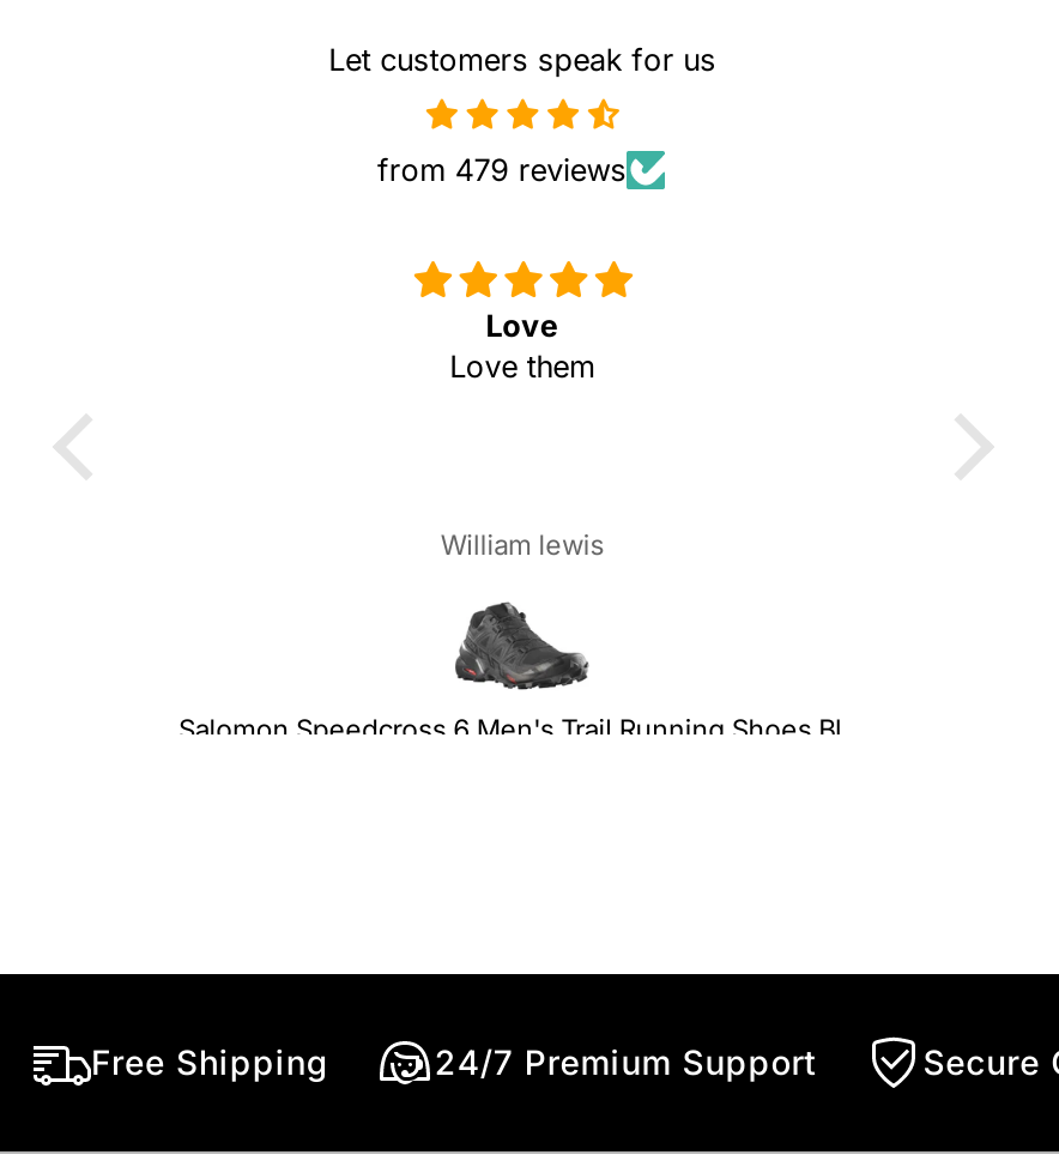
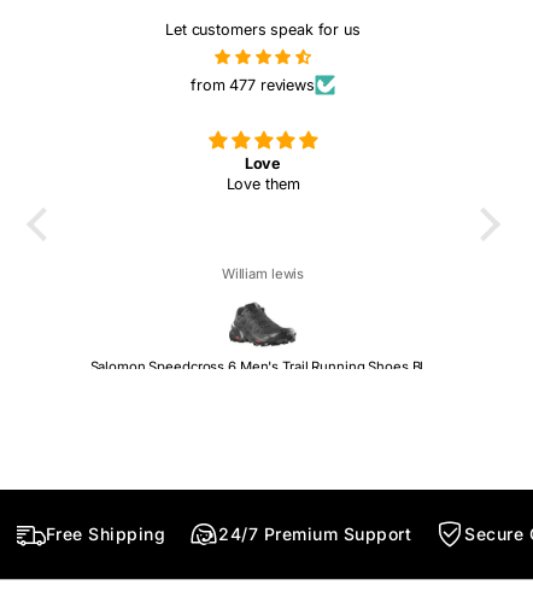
- from 479 reviews
+ from 477 reviews
